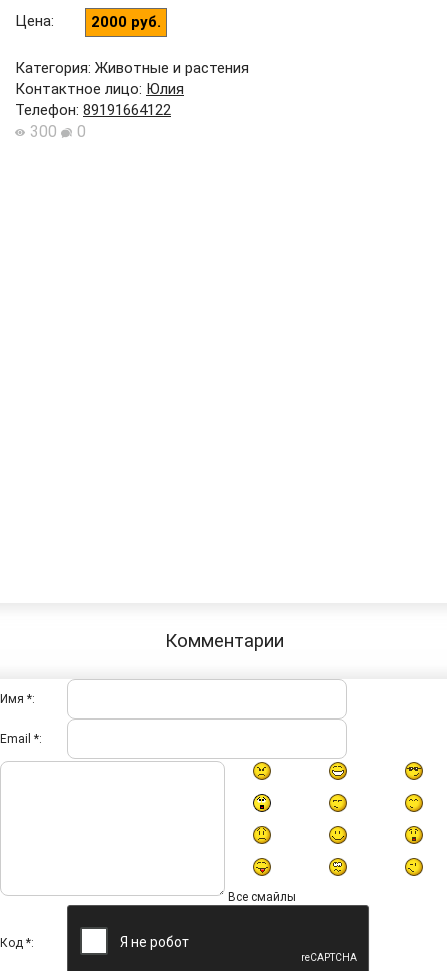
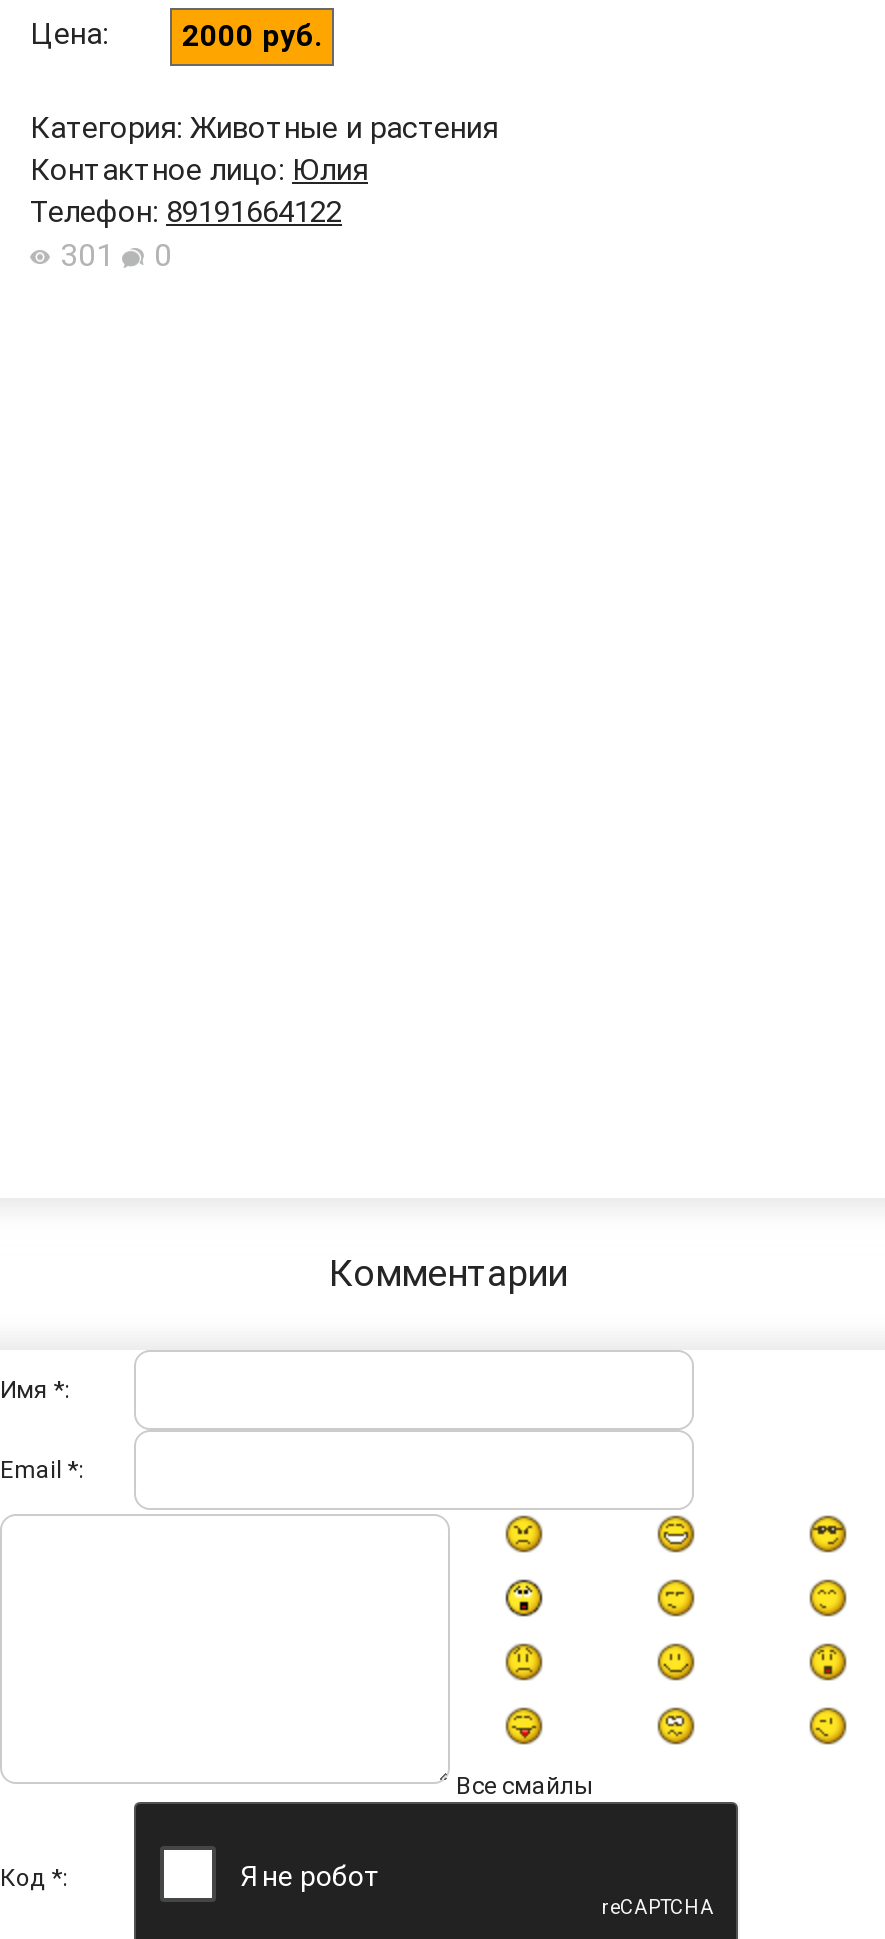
- 300 0
+ 301 0
